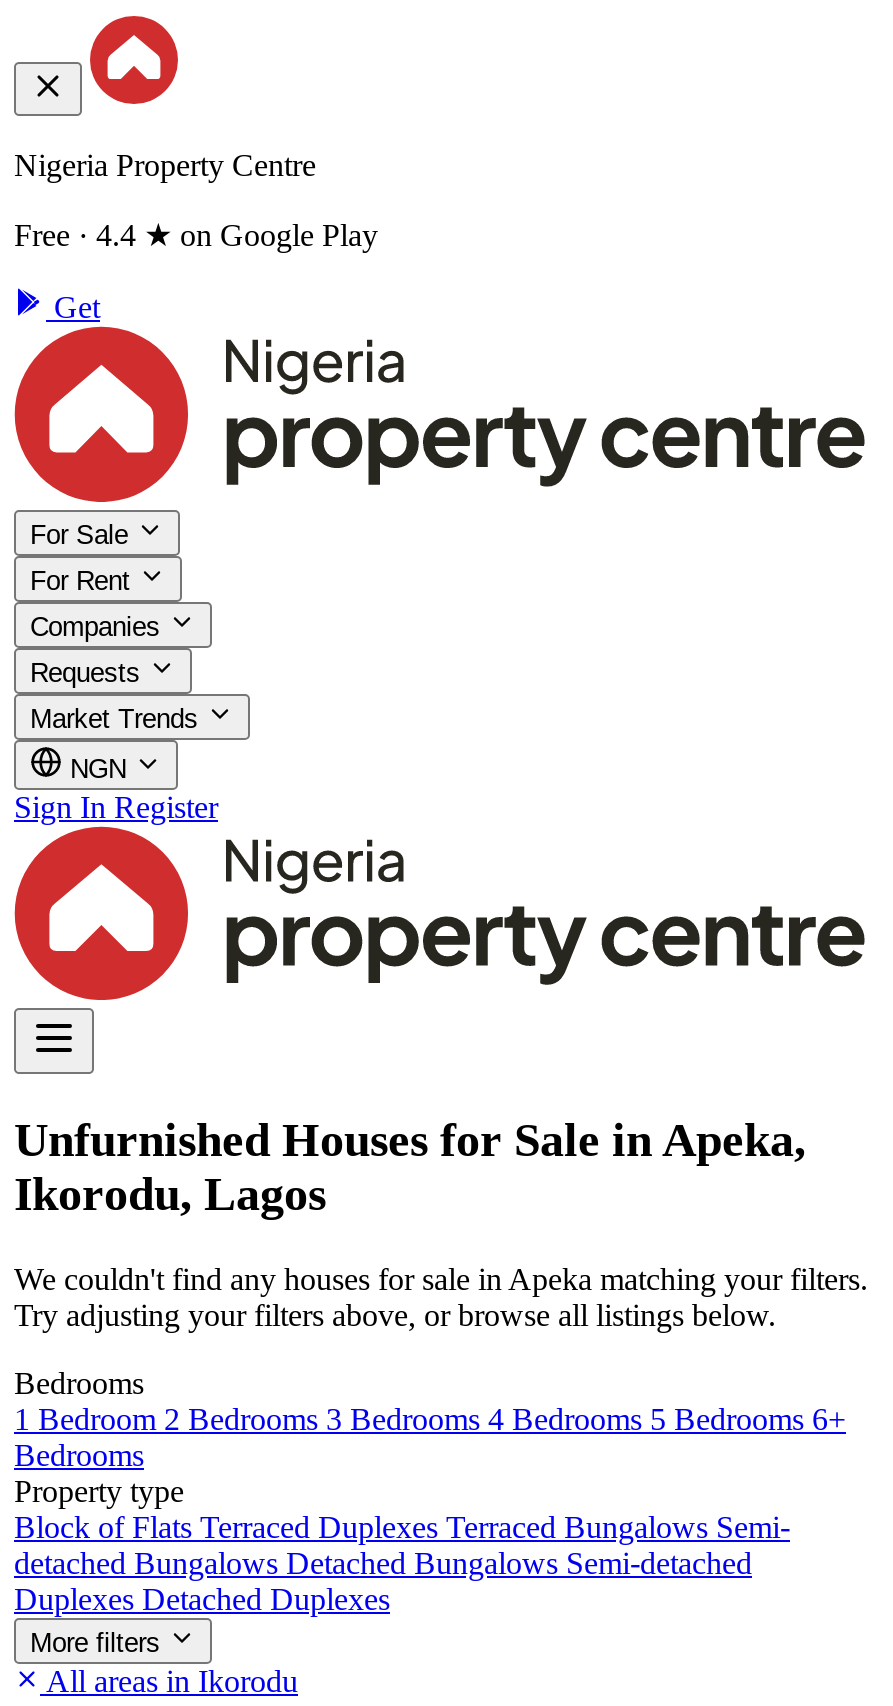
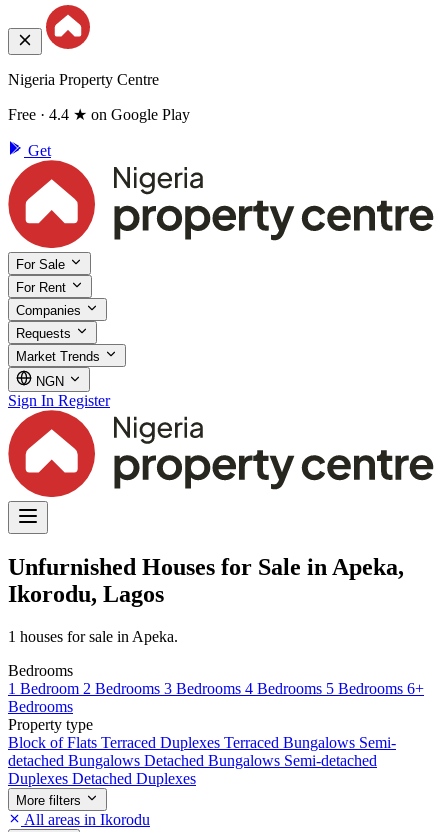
- We couldn't find any houses for sale in Apeka matching your filters.
- Try adjusting your filters above, or browse all listings below.
+ 1 houses for sale in Apeka.
